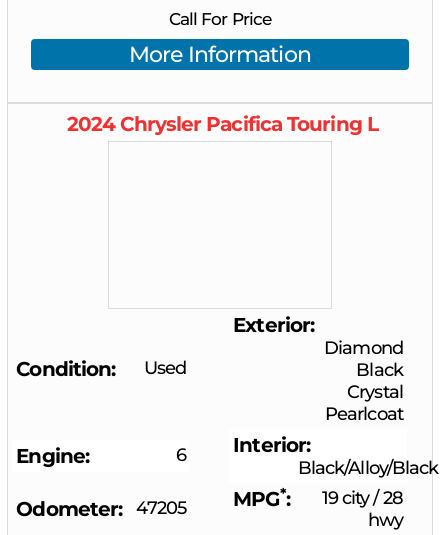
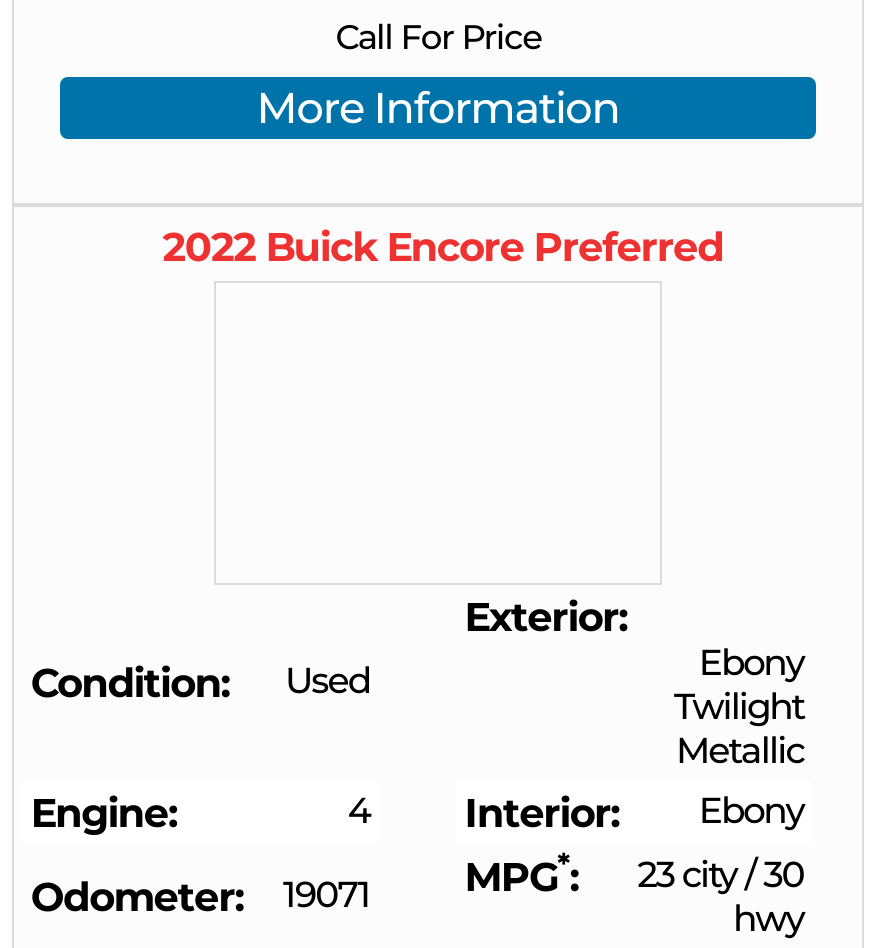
- 2024 Chrysler Pacifica Touring L
+ 2022 Buick Encore Preferred

- Diamond
- Black
- Crystal
- Pearlcoat
+ Ebony
+ Twilight
+ Metallic

- 6
+ 4

- Black/Alloy/Black
+ Ebony

- MPG* 19 city/28
+ MPG* 23 city/30

- Odometer 47205
+ Odometer 19071
